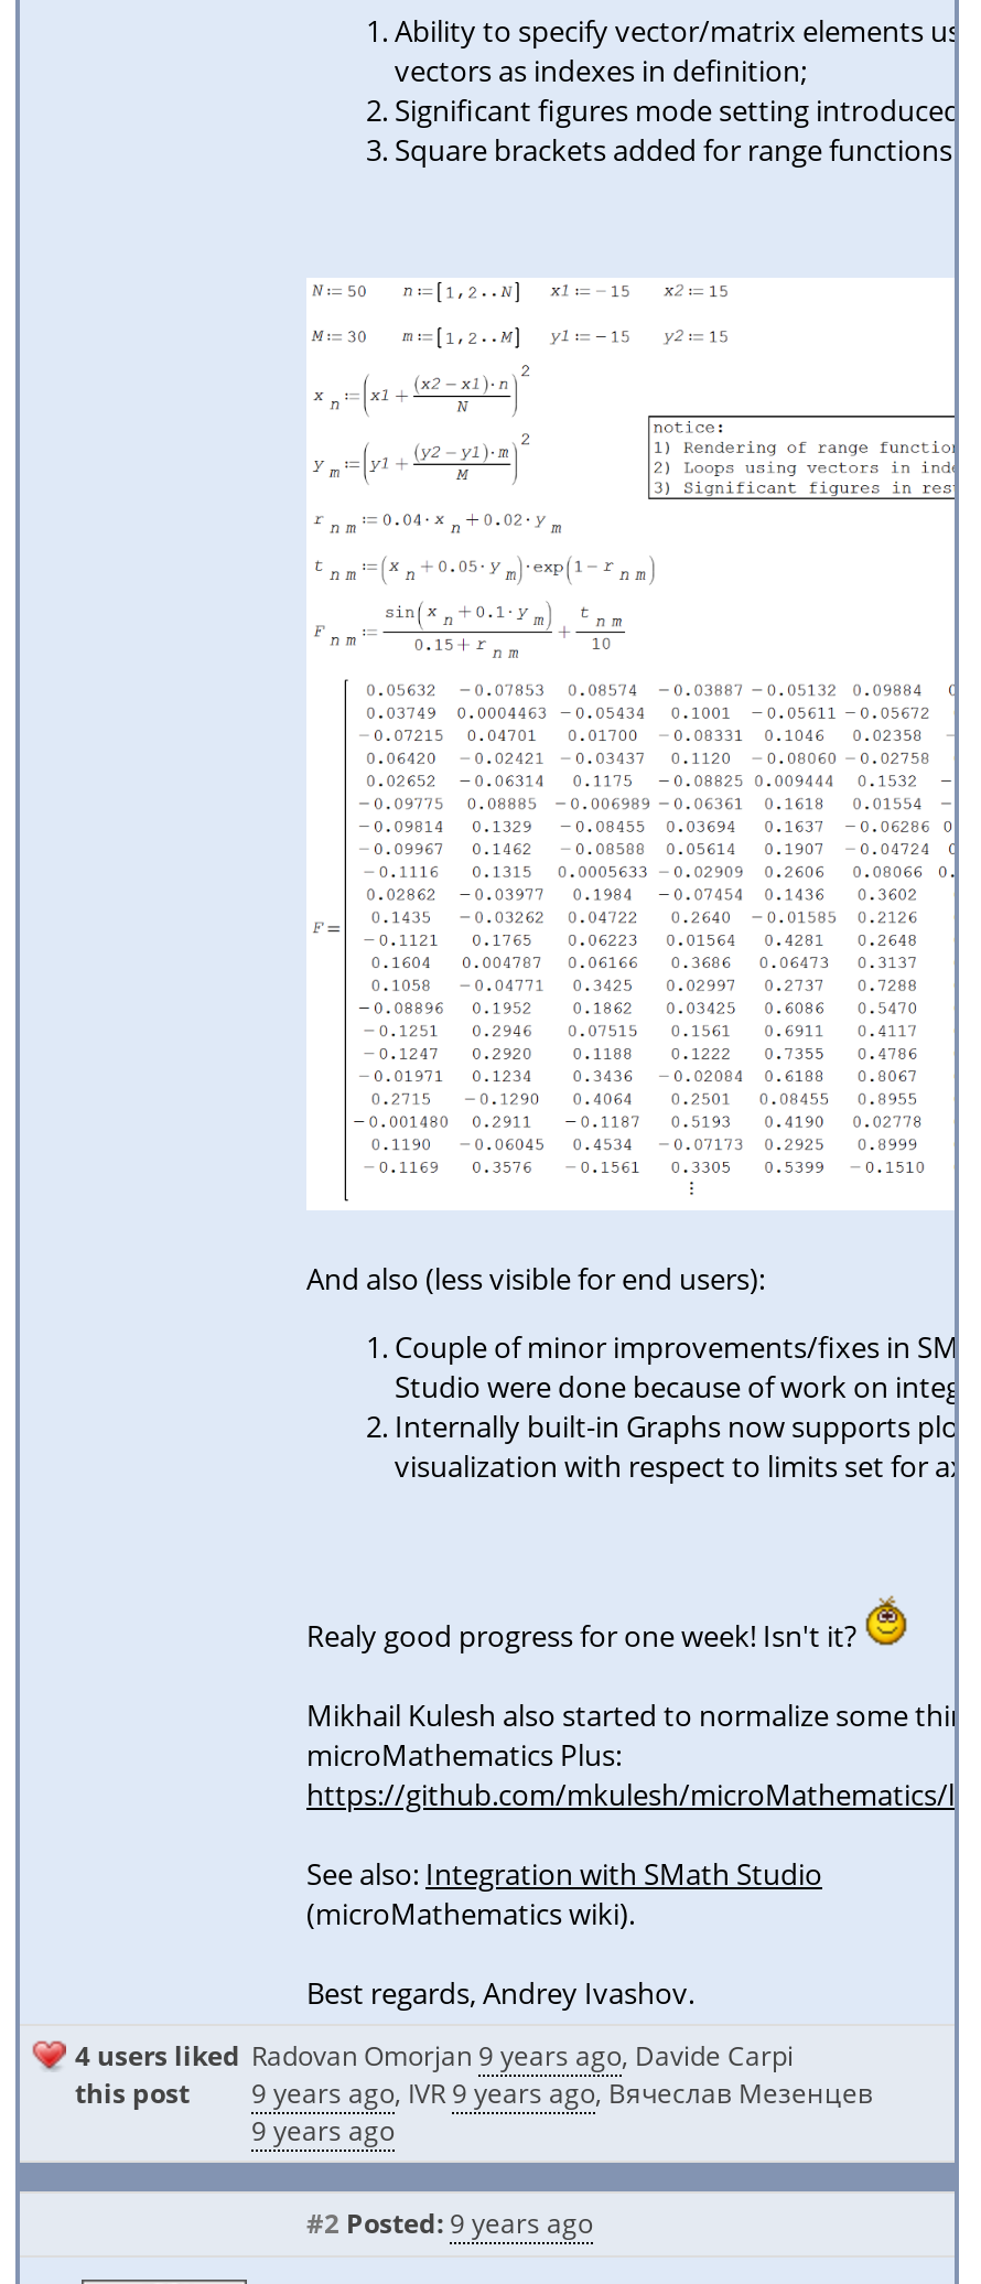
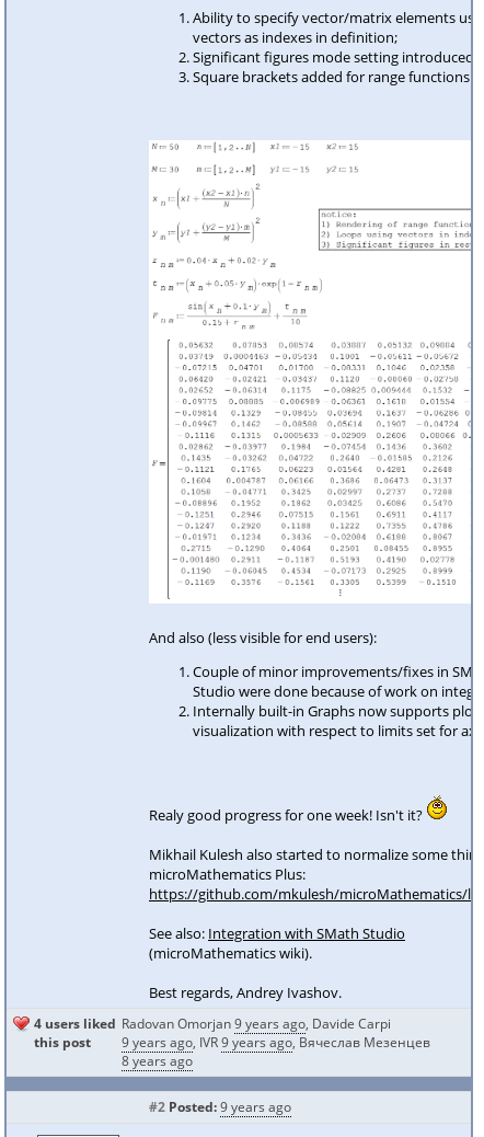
- 9 years ago
+ 8 years ago
